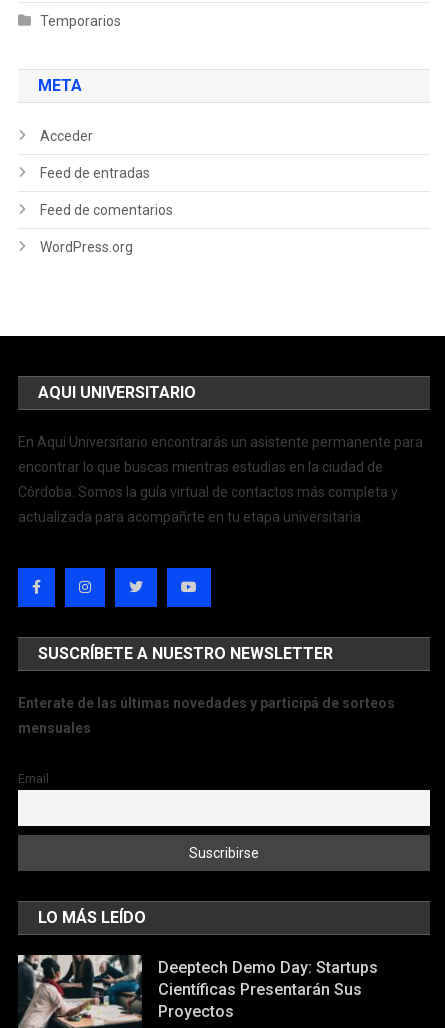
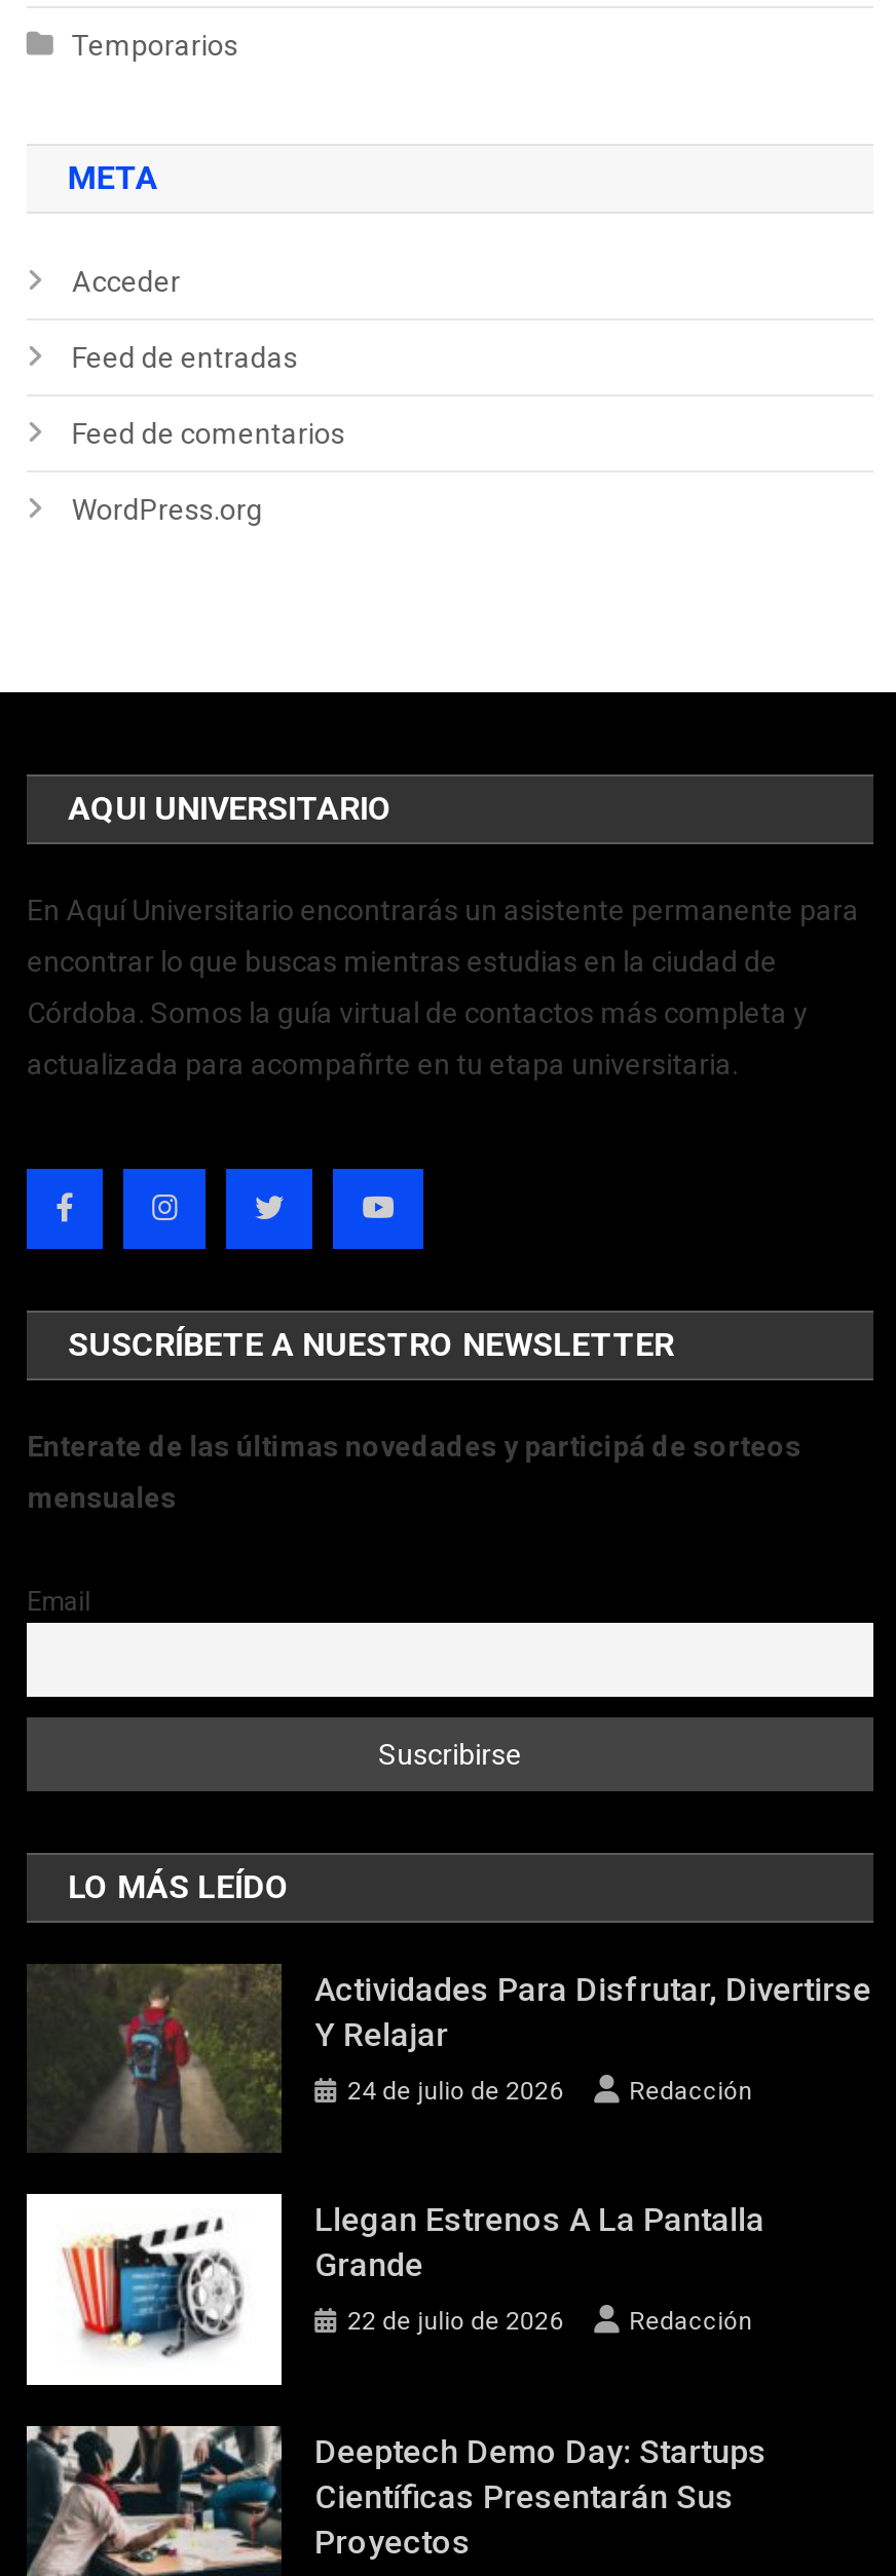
+ [image]

+ [image]
+ Actividades Para Disfrutar, Divertirse
+ Y Relajar
+ 24 de julio de 2026
+ Redacción
+ Llegan Estrenos A La Pantalla
+ Grande
+ 22 de julio de 2026
+ Redacción
